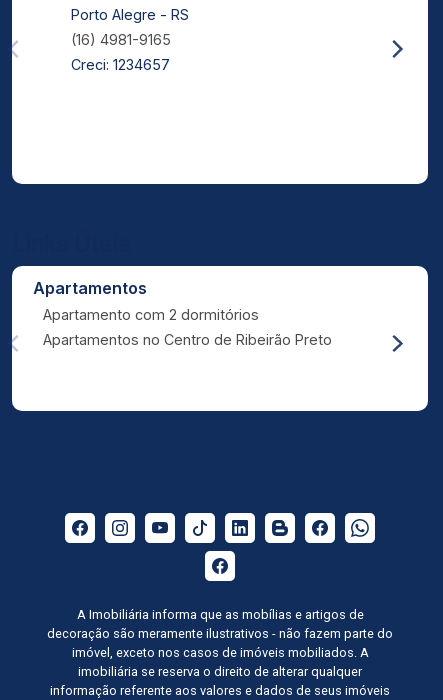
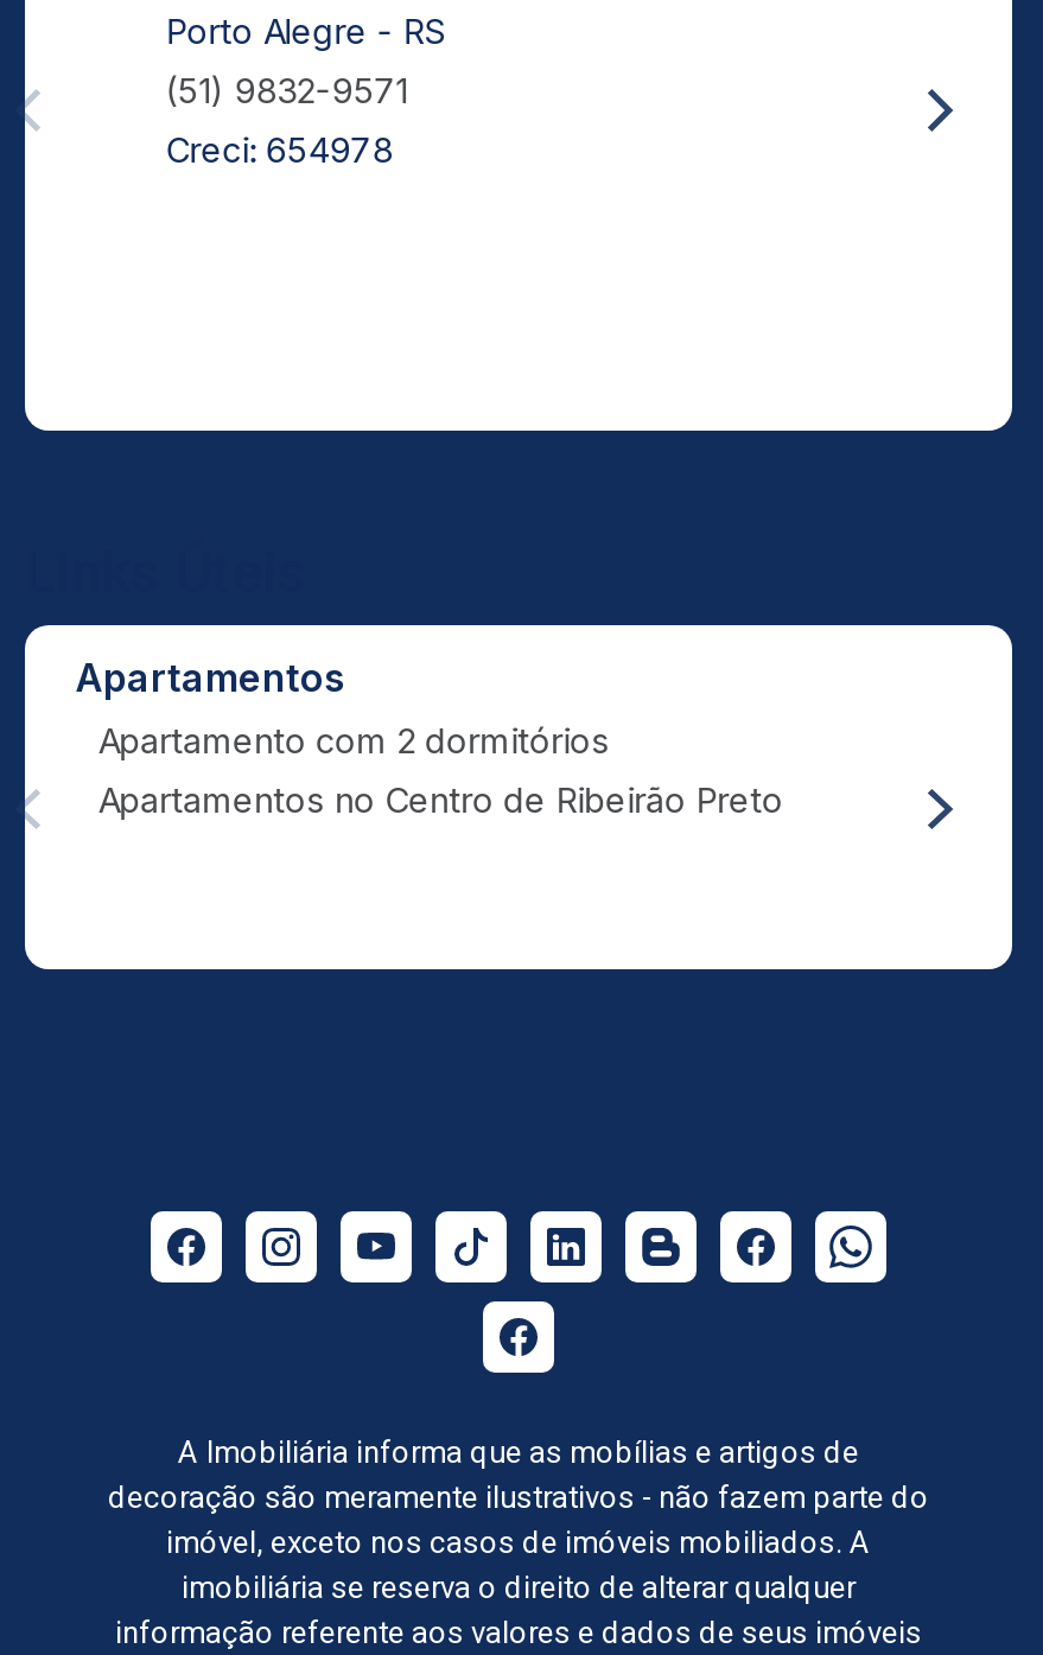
- (16) 4981-9165
+ (51) 9832-9571

- Creci: 1234657
+ Creci: 654978
